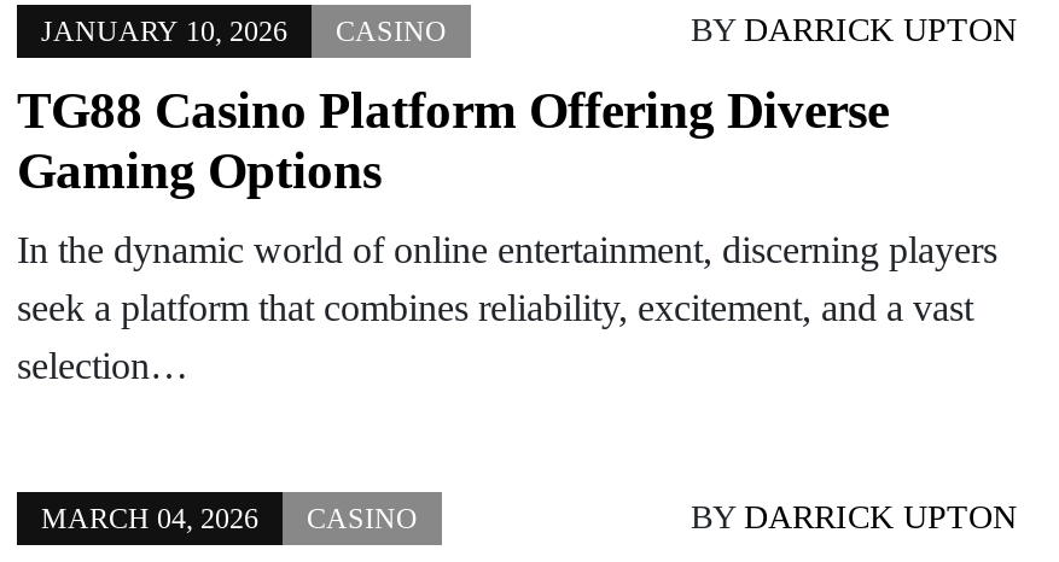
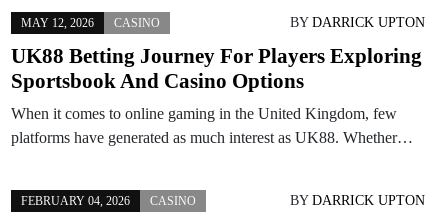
- JANUARY 10, 2026 CASINO
+ MAY 12, 2026 CASINO

- TG88 Casino Platform Offering Diverse
- Gaming Options
+ UK88 Betting Journey For Players Exploring
+ Sportsbook And Casino Options

- In the dynamic world of online entertainment, discerning players
- seek a platform that combines reliability, excitement, and a vast
- selection…
+ When it comes to online gaming in the United Kingdom, few
+ platforms have generated as much interest as UK88. Whether…

- MARCH 04, 2026 CASINO
+ FEBRUARY 04, 2026 CASINO
